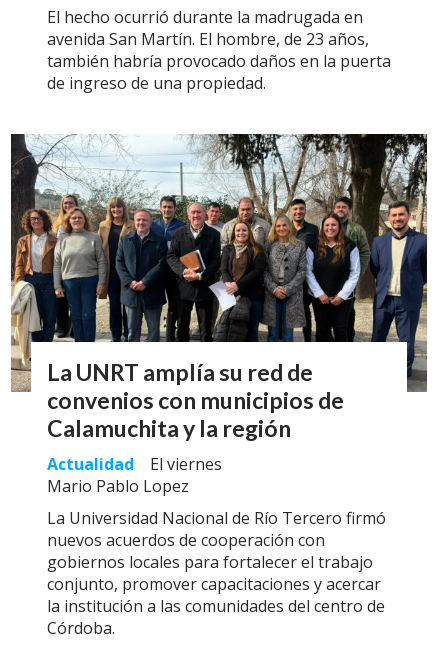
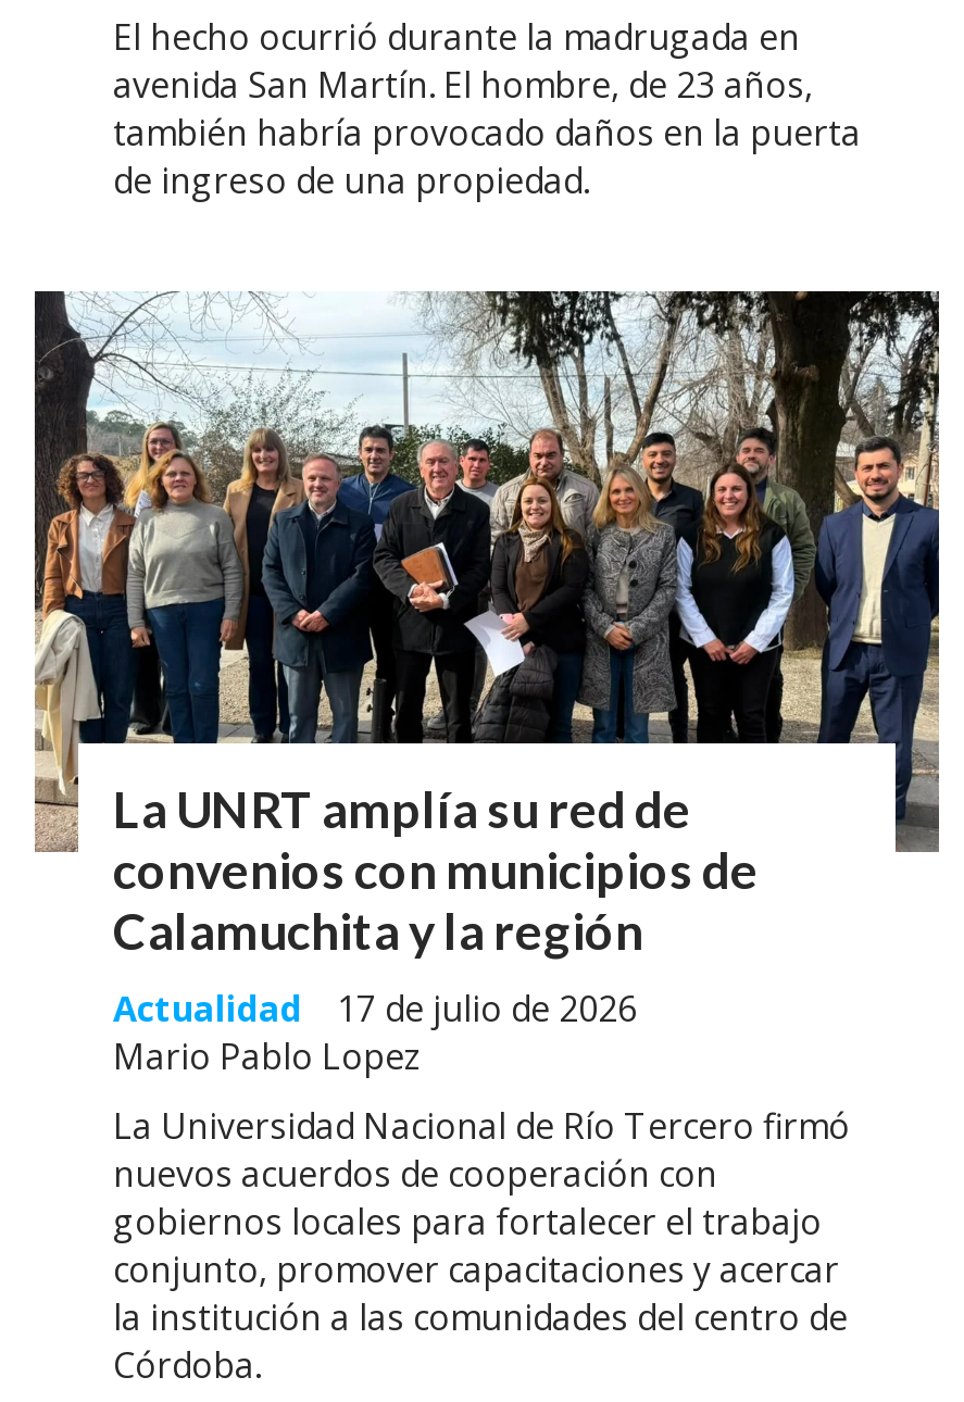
- El viernes
+ 17 de julio de 2026
